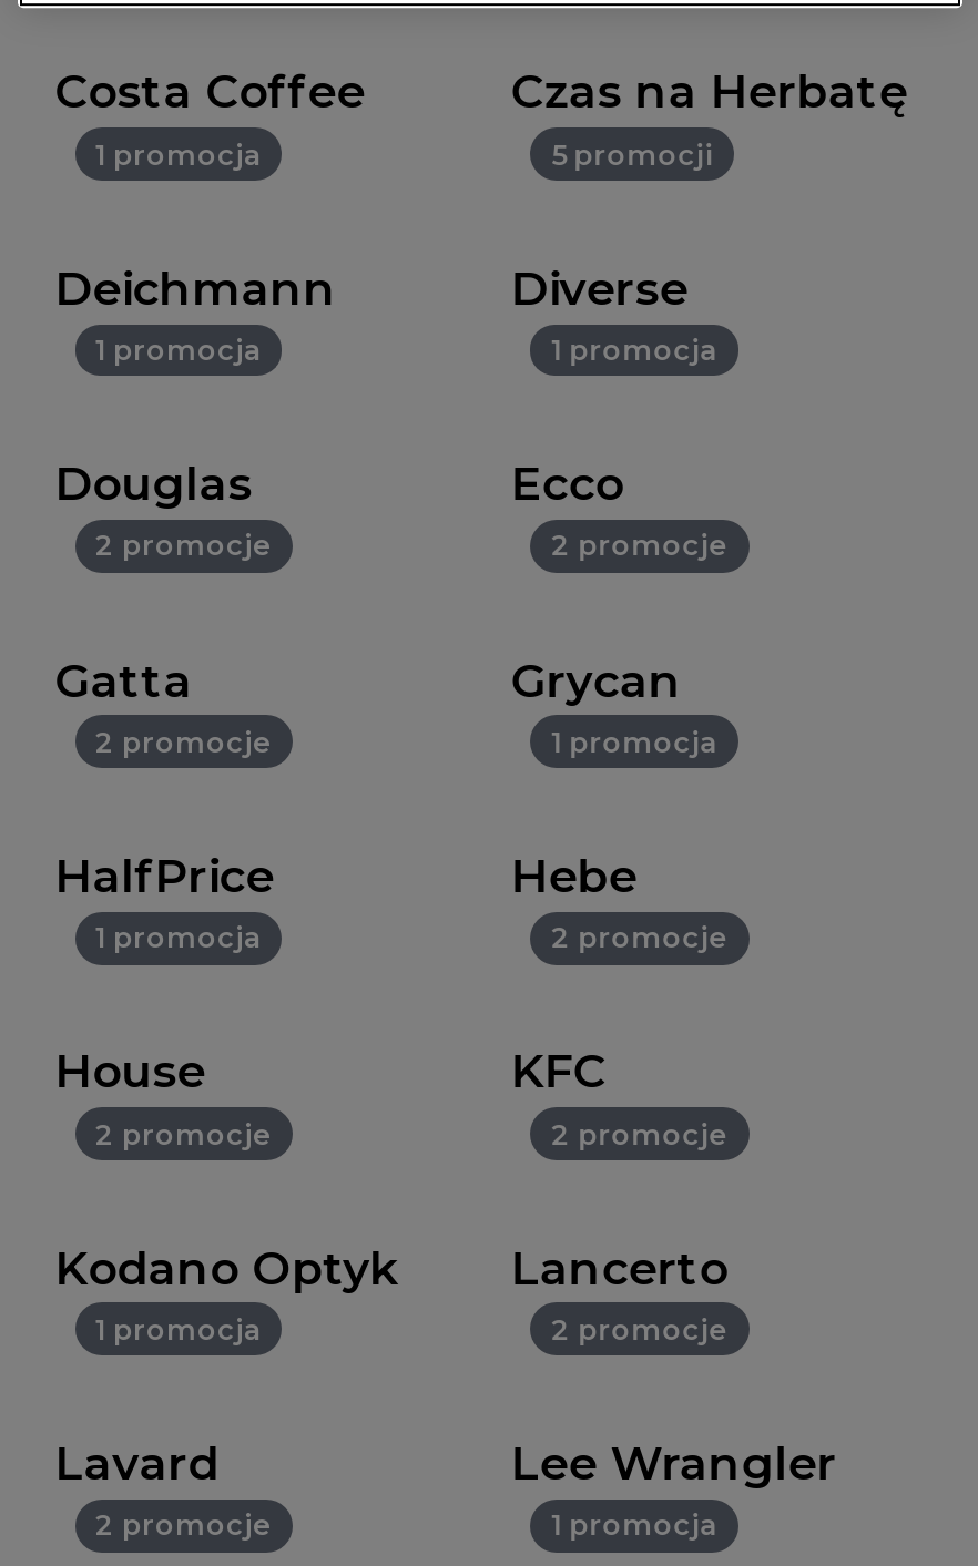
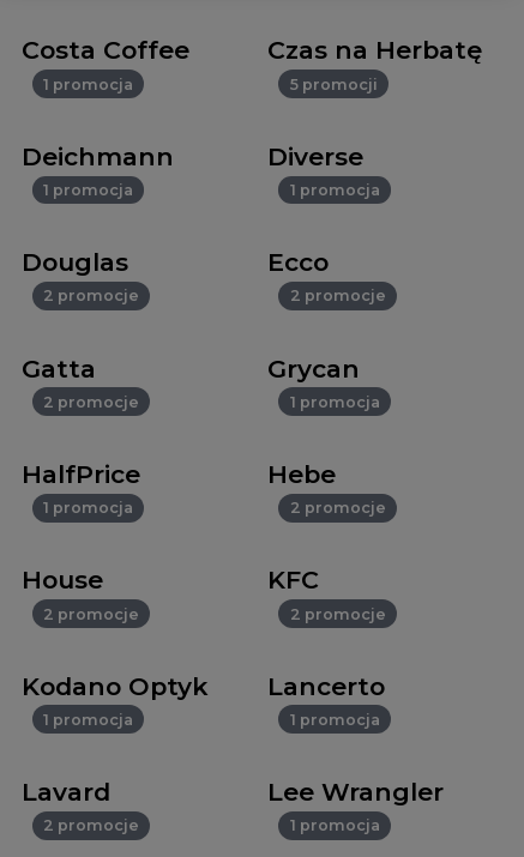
- 2 promocje
+ 1 promocja
